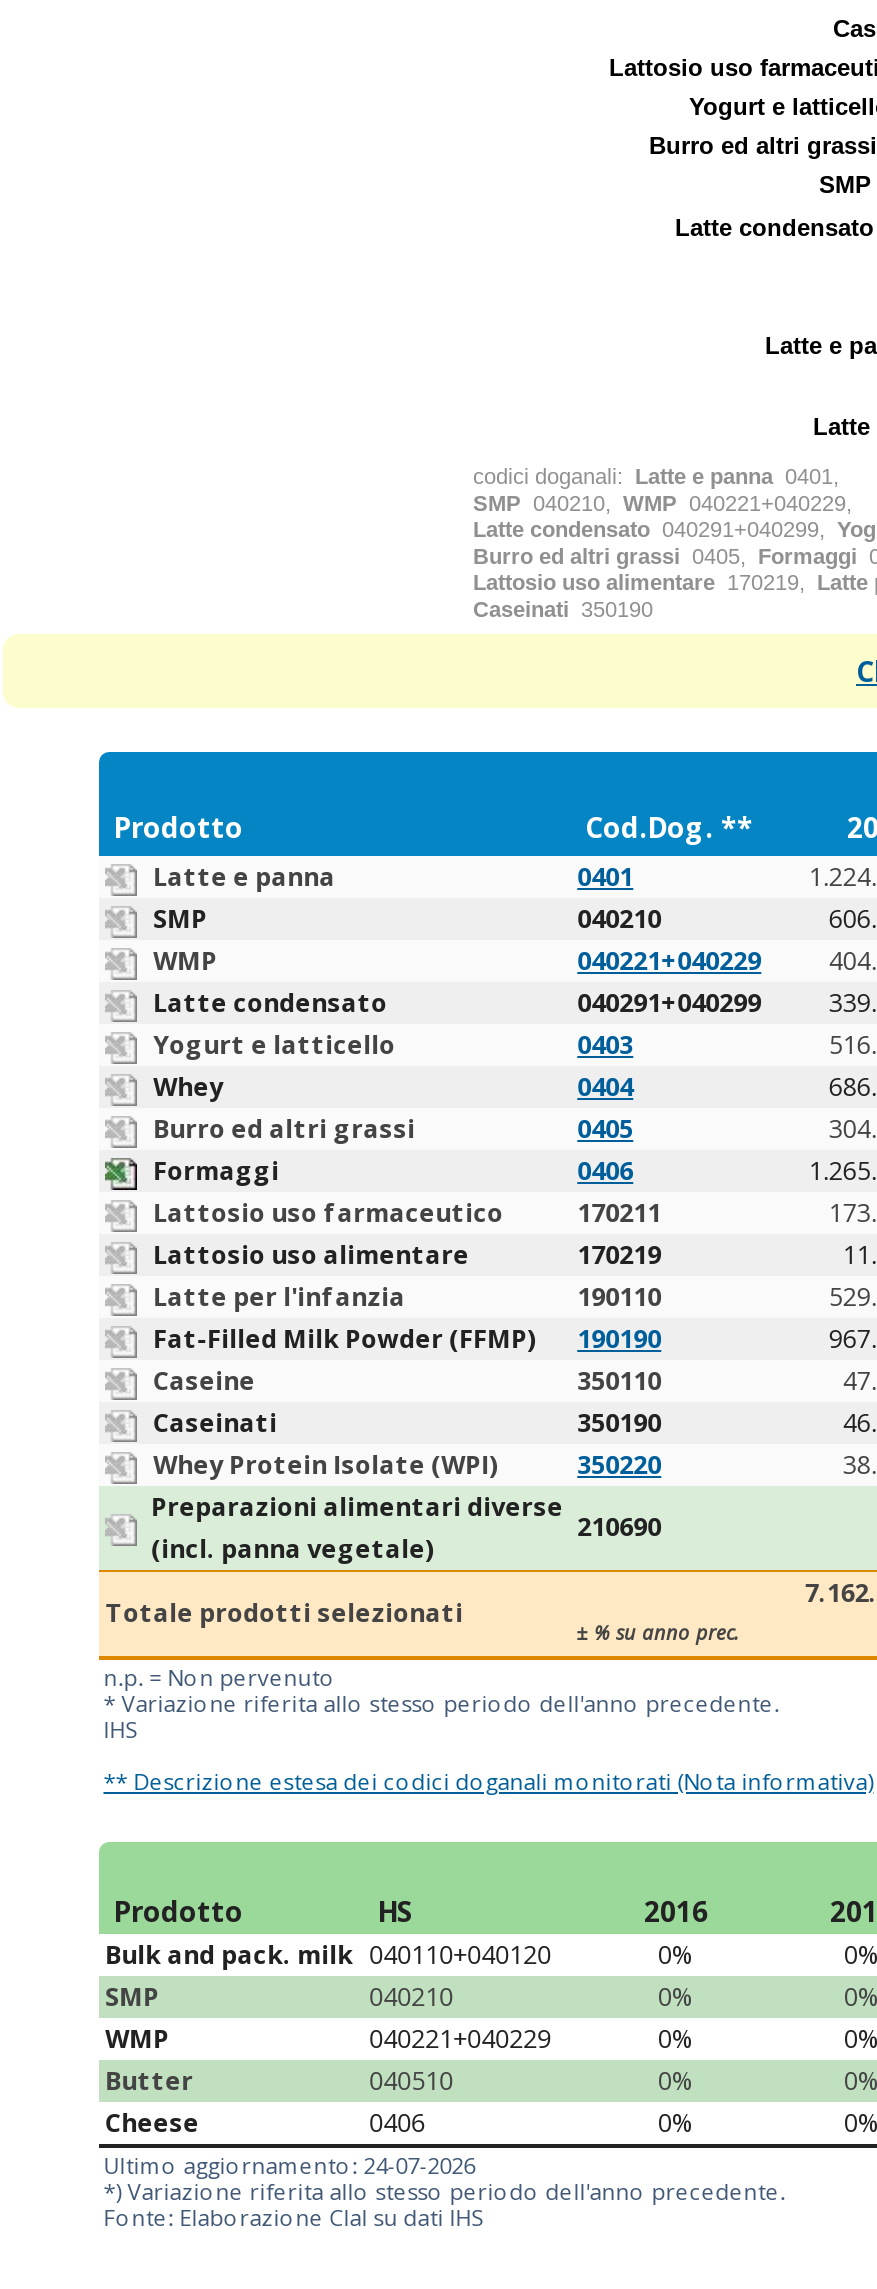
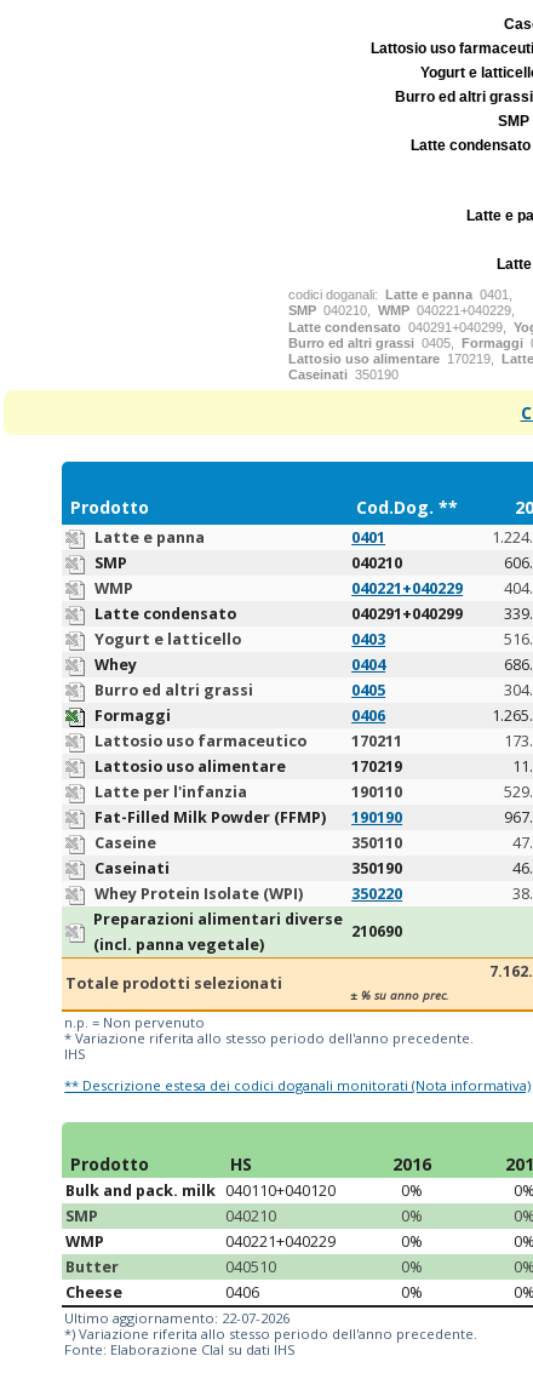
- Ultimo aggiornamento: 24-07-2026
+ Ultimo aggiornamento: 22-07-2026
